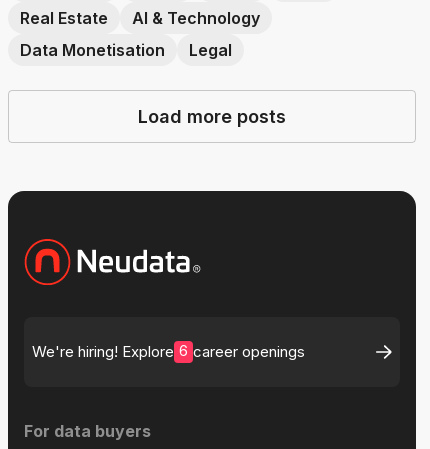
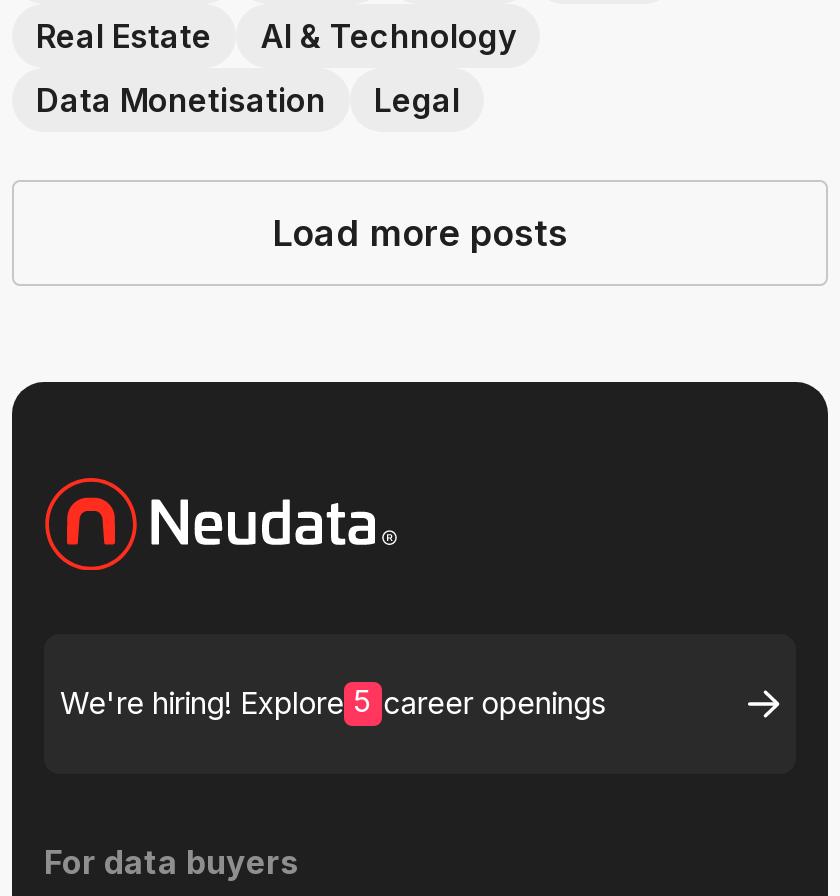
- We're hiring! Explore 6 career openings
+ We're hiring! Explore 5 career openings
